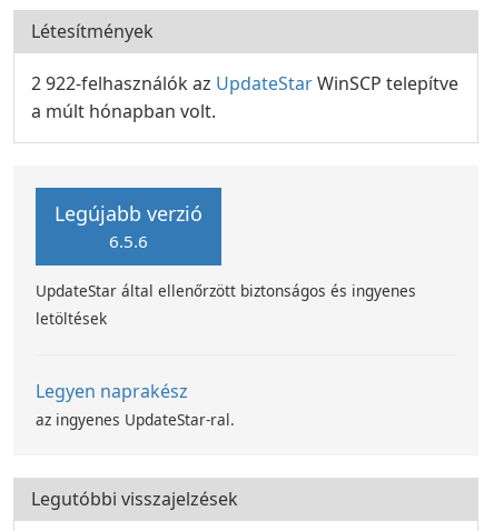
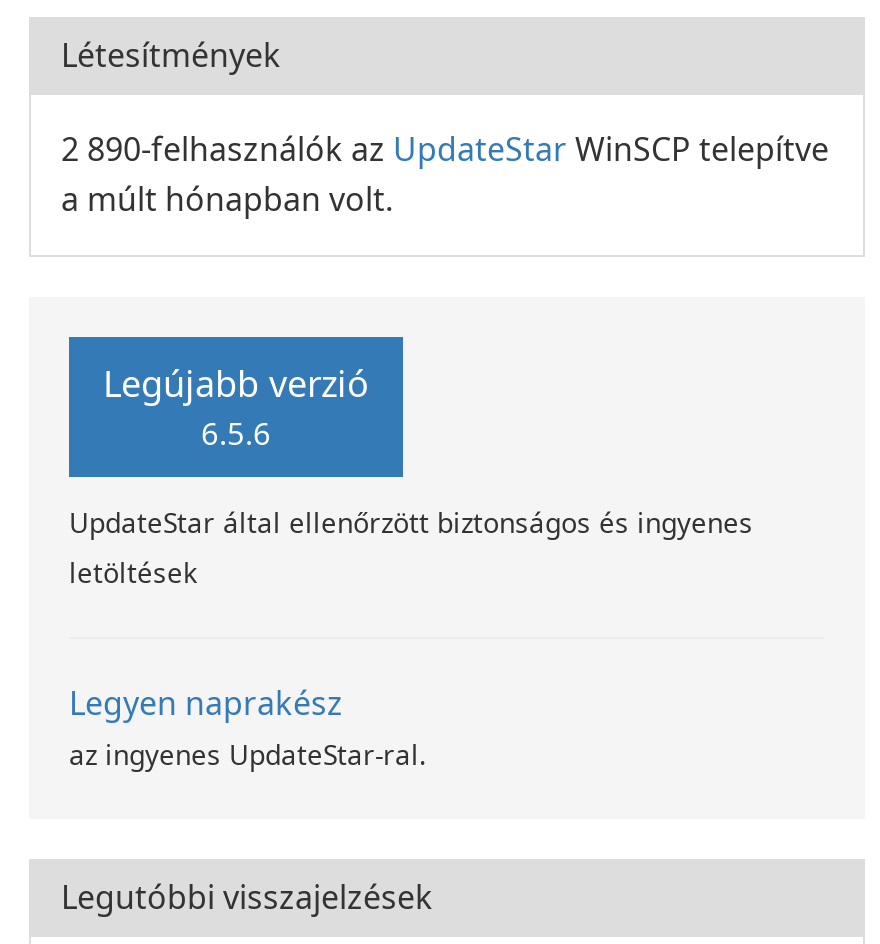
- 2 922-felhasználók az UpdateStar WinSCP telepítve
+ 2 890-felhasználók az UpdateStar WinSCP telepítve
